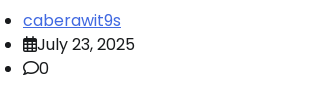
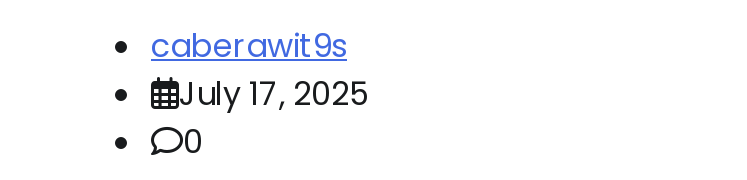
- July 23, 2025
+ July 17, 2025
